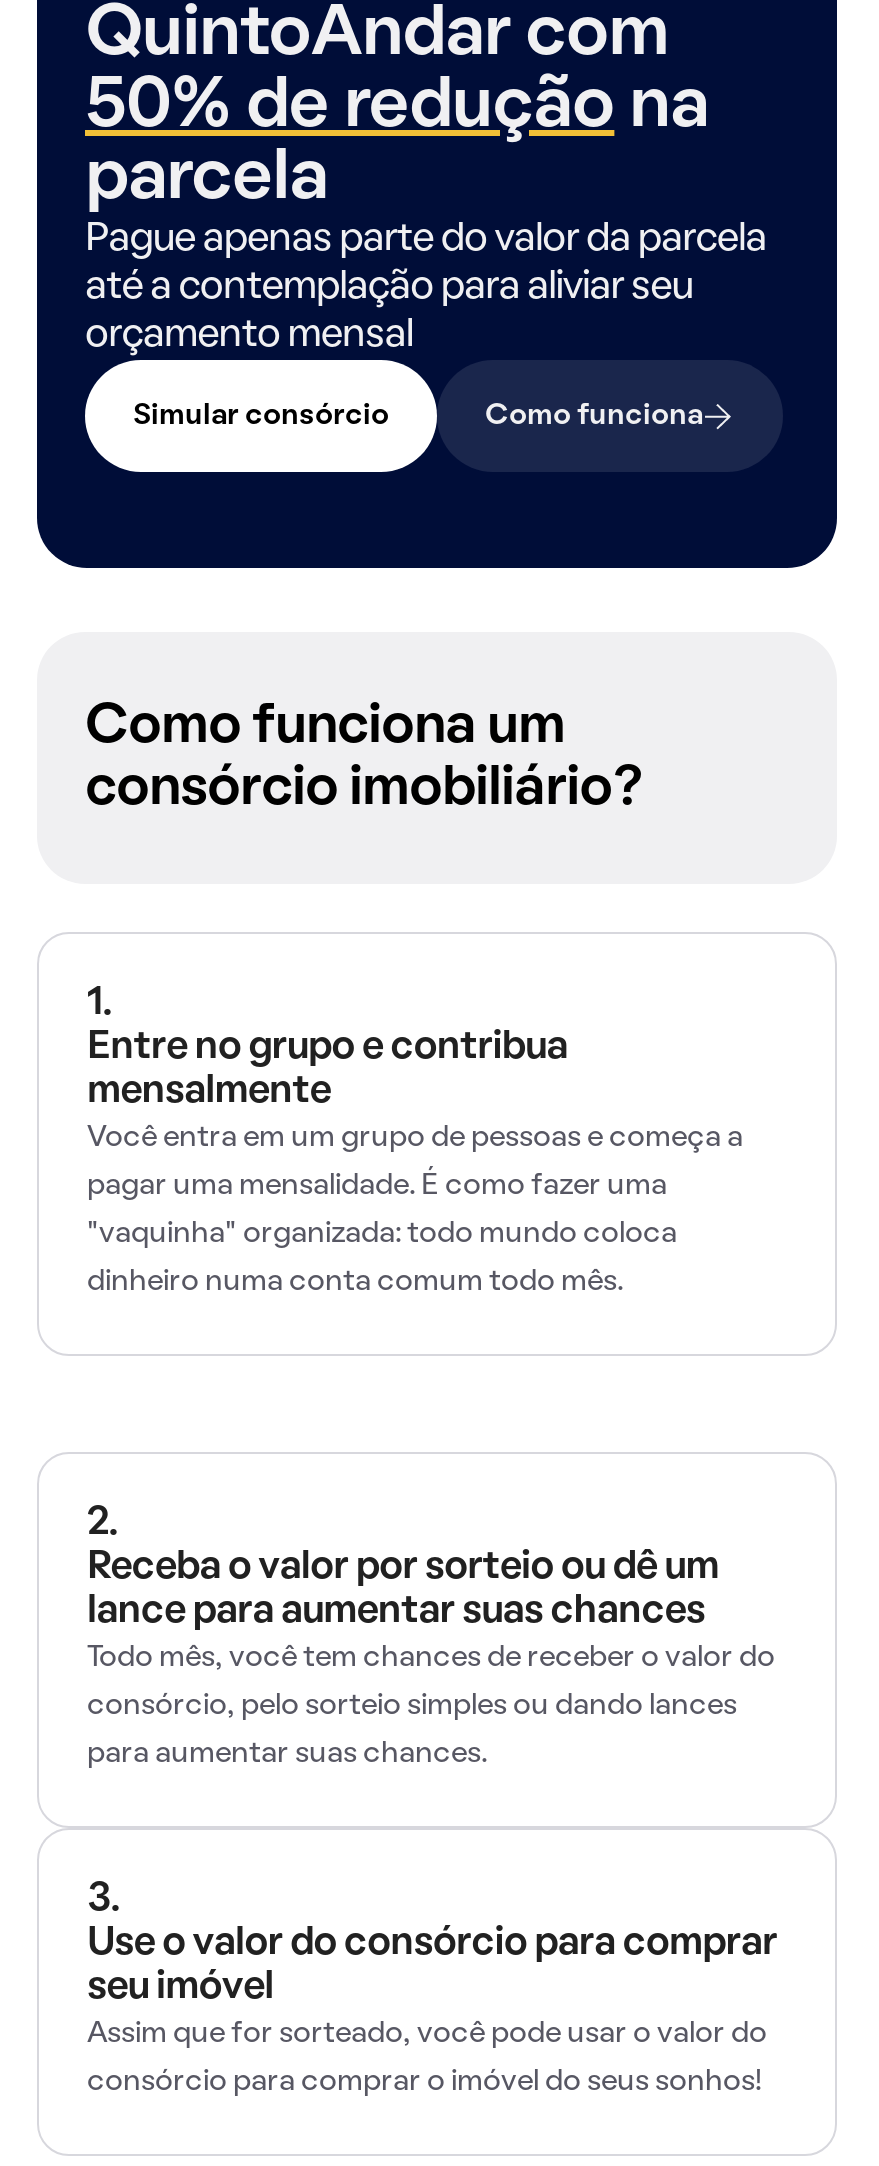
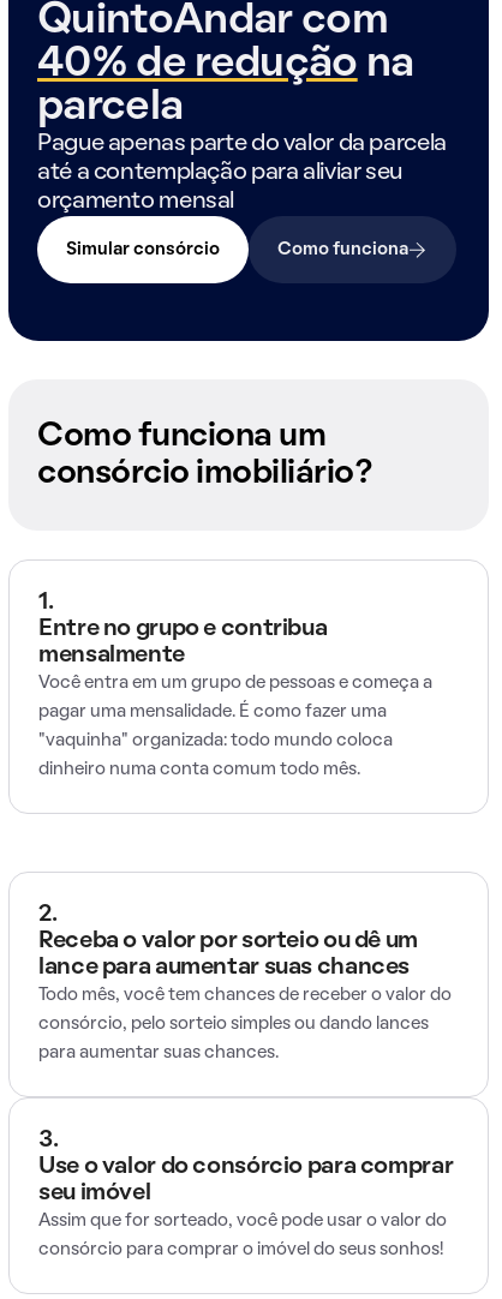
- 50% de redução na
+ 40% de redução na
